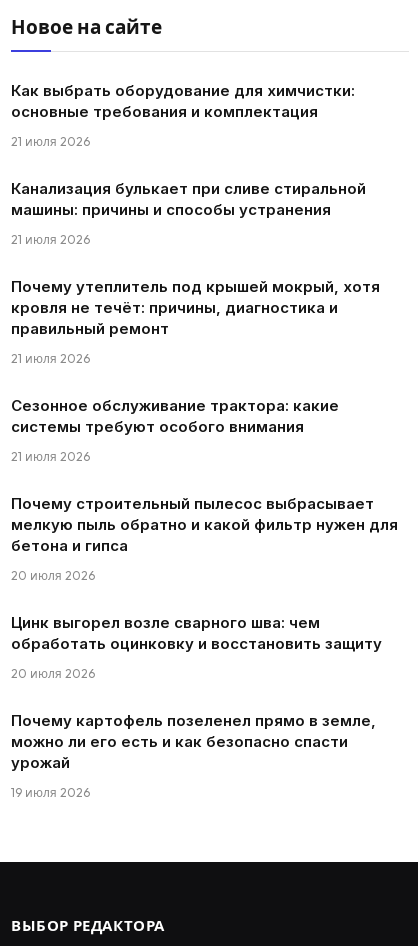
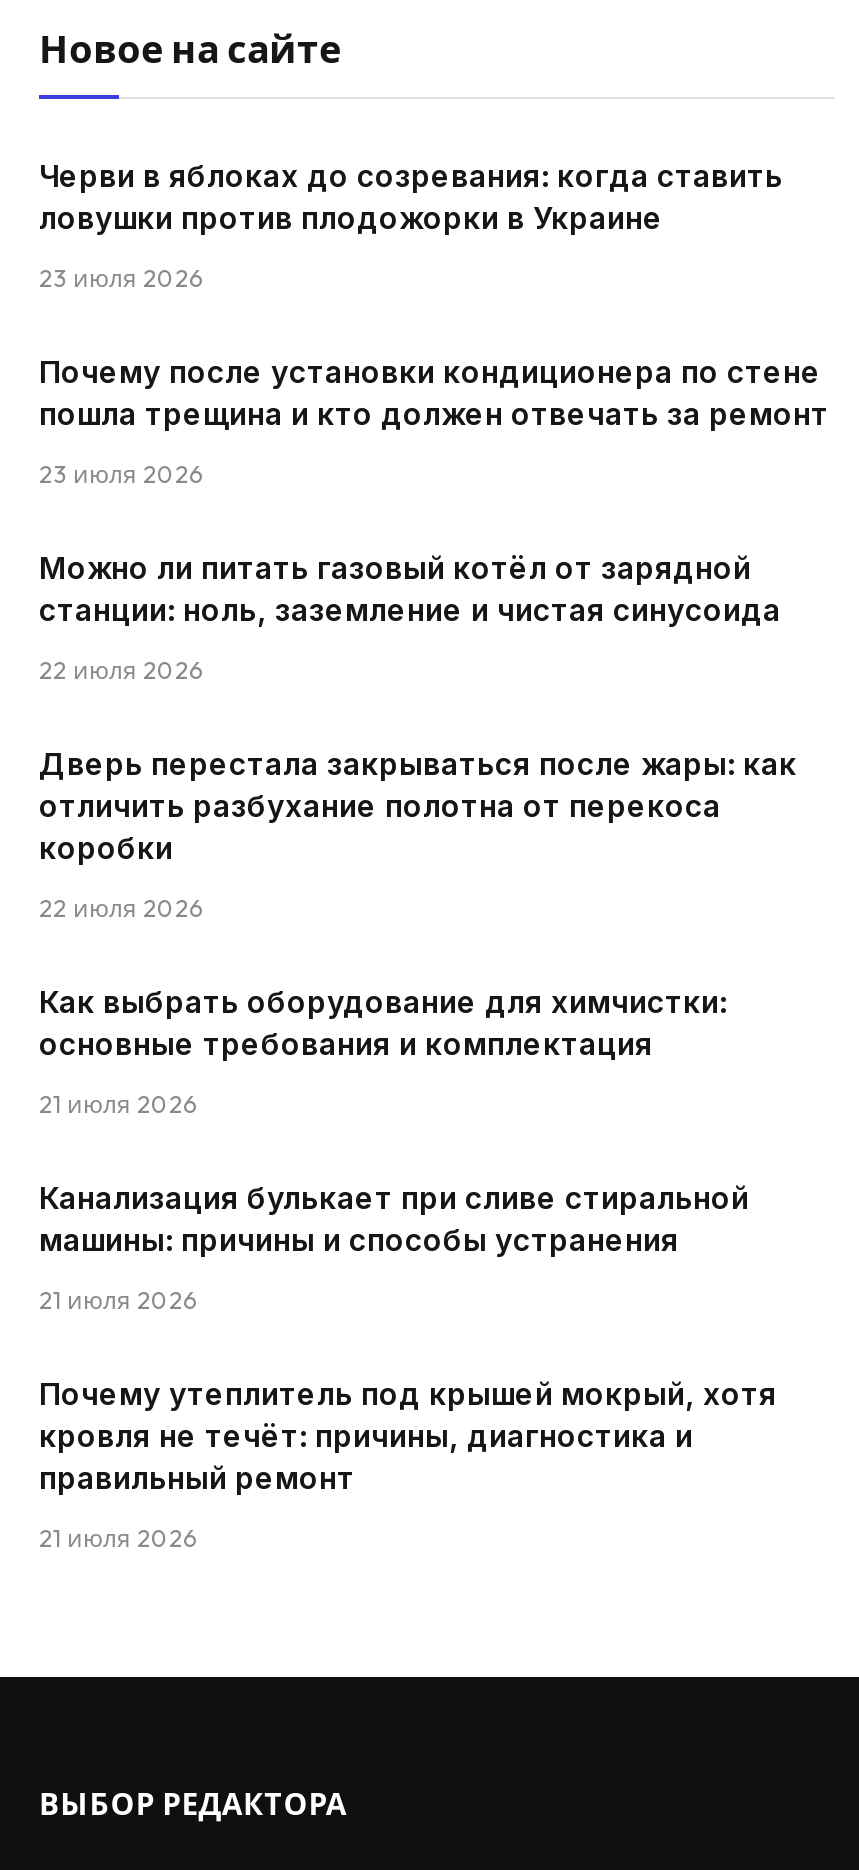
+ Черви в яблоках до созревания: когда ставить
+ ловушки против плодожорки в Украине
+ 23 июля 2026
+ Почему после установки кондиционера по стене
+ пошла трещина и кто должен отвечать за ремонт
+ 23 июля 2026
+ Можно ли питать газовый котёл от зарядной
+ станции: ноль, заземление и чистая синусоида
+ 22 июля 2026
+ Дверь перестала закрываться после жары: как
+ отличить разбухание полотна от перекоса
+ коробки
+ 22 июля 2026

moved down: Как выбрать оборудование для химчистки: | основные требования и комплектация | 21 июля 2026 | ... | правильный ремонт | 21 июля 2026

- Сезонное обслуживание трактора: какие
- системы требуют особого внимания
- 21 июля 2026
- Почему строительный пылесос выбрасывает
- мелкую пыль обратно и какой фильтр нужен для
- бетона и гипса
- 20 июля 2026
- Цинк выгорел возле сварного шва: чем
- обработать оцинковку и восстановить защиту
- 20 июля 2026
- Почему картофель позеленел прямо в земле,
- можно ли его есть и как безопасно спасти
- урожай
- 19 июля 2026
